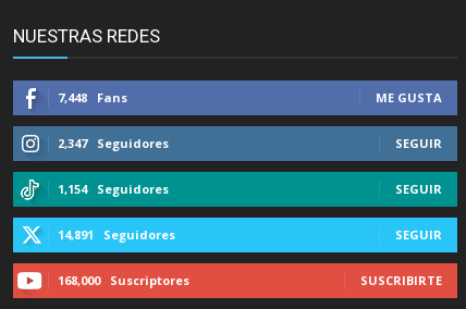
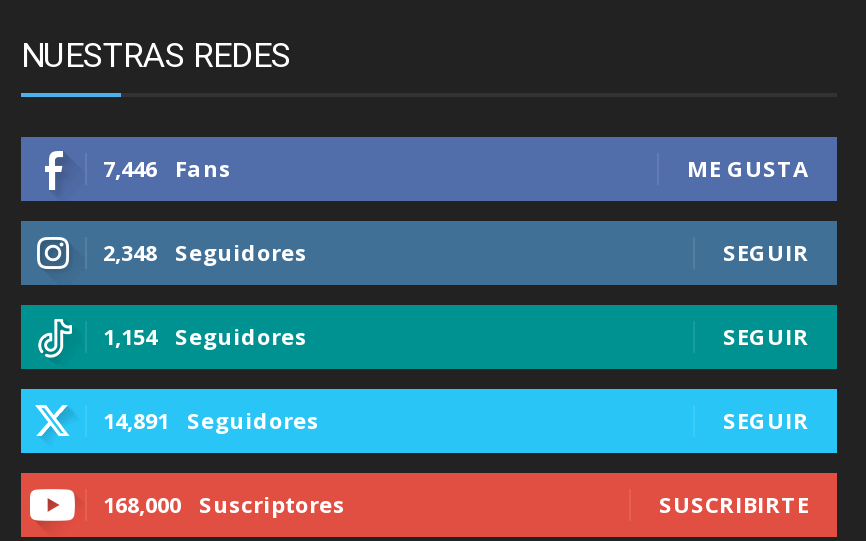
- 7,448 Fans
+ 7,446 Fans

- 2,347 Seguidores
+ 2,348 Seguidores
